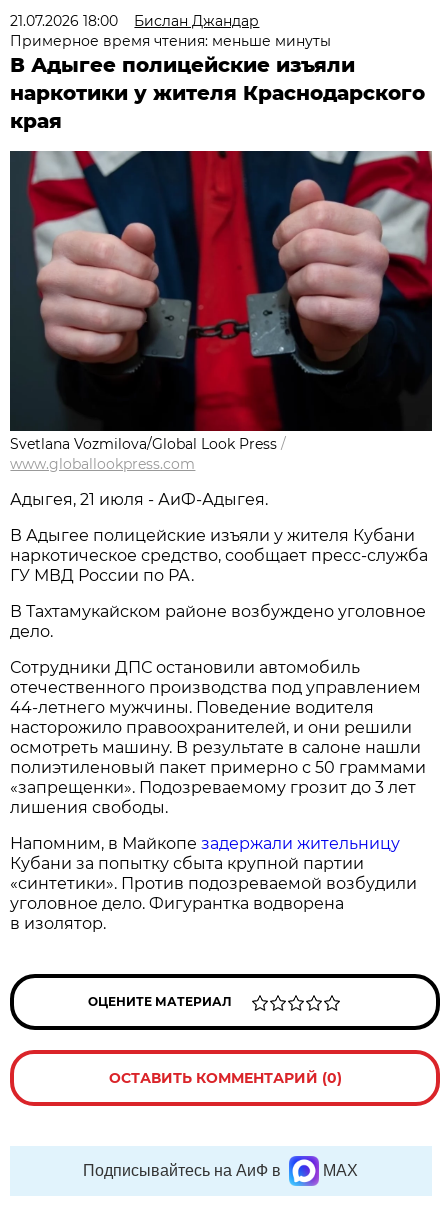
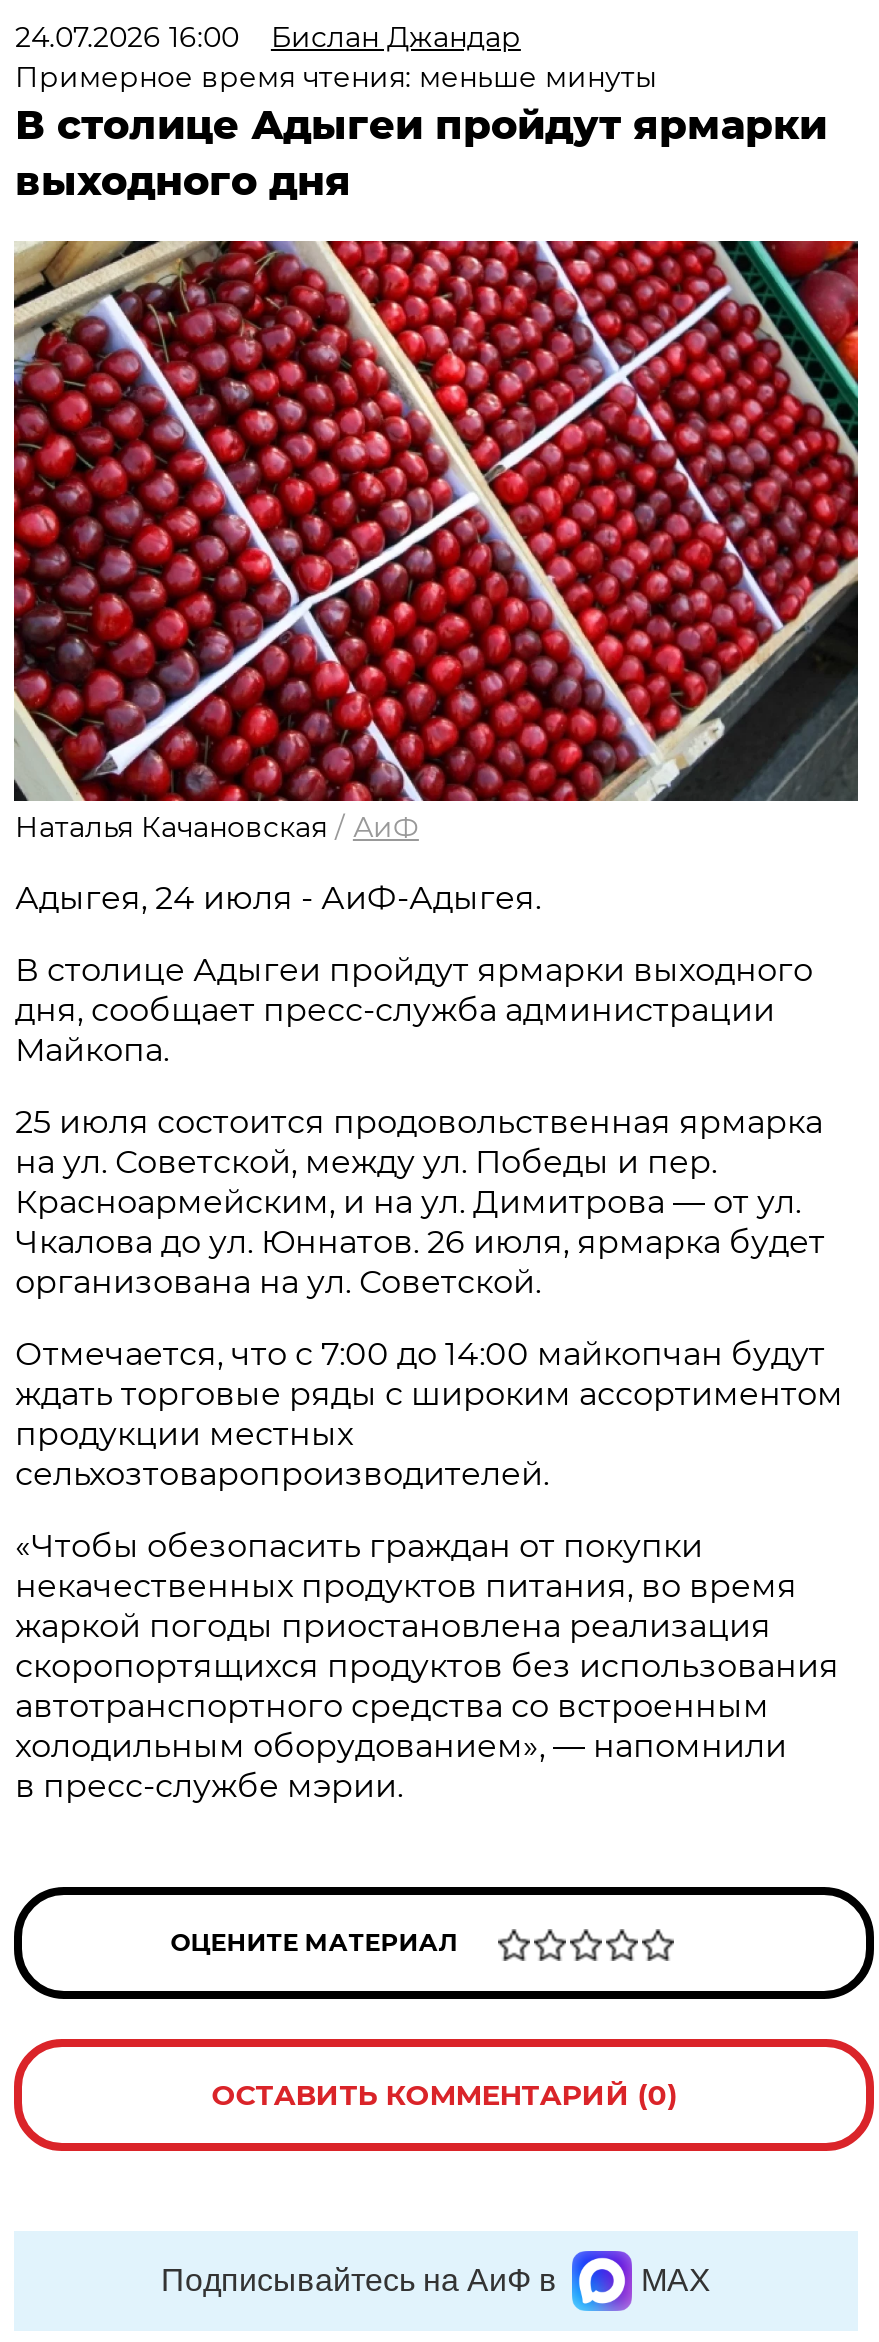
- 21.07.2026 18:00 Бислан Джандар
+ 24.07.2026 16:00 Бислан Джандар

- В Адыгее полицейские изъяли
- наркотики у жителя Краснодарского
- края
+ В столице Адыгеи пройдут ярмарки
+ выходного дня

- [image]
- Svetlana Vozmilova/Global Look Press /
- www.globallookpress.com
+ [image]
+ Наталья Качановская / АиФ

- Адыгея, 21 июля - АиФ-Адыгея.
+ Адыгея, 24 июля - АиФ-Адыгея.

- В Адыгее полицейские изъяли у жителя Кубани
- наркотическое средство, сообщает пресс-служба
- ГУ МВД России по РА.
+ В столице Адыгеи пройдут ярмарки выходного
+ дня, сообщает пресс-служба администрации
+ Майкопа.

- В Тахтамукайском районе возбуждено уголовное
- дело.
+ 25 июля состоится продовольственная ярмарка
+ на ул. Советской, между ул. Победы и пер.
+ Красноармейским, и на ул. Димитрова — от ул.
+ Чкалова до ул. Юннатов. 26 июля, ярмарка будет
+ организована на ул. Советской.

- Сотрудники ДПС остановили автомобиль
- отечественного производства под управлением
- 44-летнего мужчины. Поведение водителя
- насторожило правоохранителей, и они решили
- осмотреть машину. В результате в салоне нашли
- полиэтиленовый пакет примерно с 50 граммами
- «запрещенки». Подозреваемому грозит до 3 лет
- лишения свободы.
+ Отмечается, что с 7:00 до 14:00 майкопчан будут
+ ждать торговые ряды с широким ассортиментом
+ продукции местных
+ сельхозтоваропроизводителей.

- Напомним, в Майкопе задержали жительницу
- Кубани за попытку сбыта крупной партии
- «синтетики». Против подозреваемой возбудили
- уголовное дело. Фигурантка водворена
- в изолятор.
+ «Чтобы обезопасить граждан от покупки
+ некачественных продуктов питания, во время
+ жаркой погоды приостановлена реализация
+ скоропортящихся продуктов без использования
+ автотранспортного средства со встроенным
+ холодильным оборудованием», — напомнили
+ в пресс-службе мэрии.
